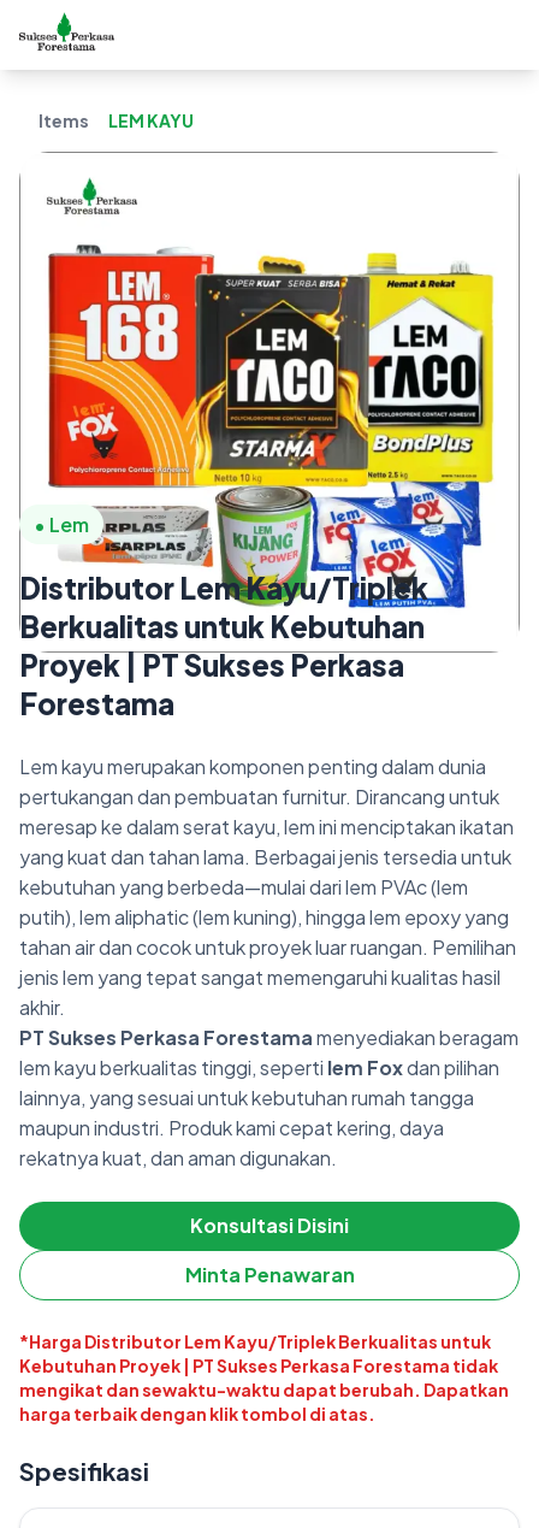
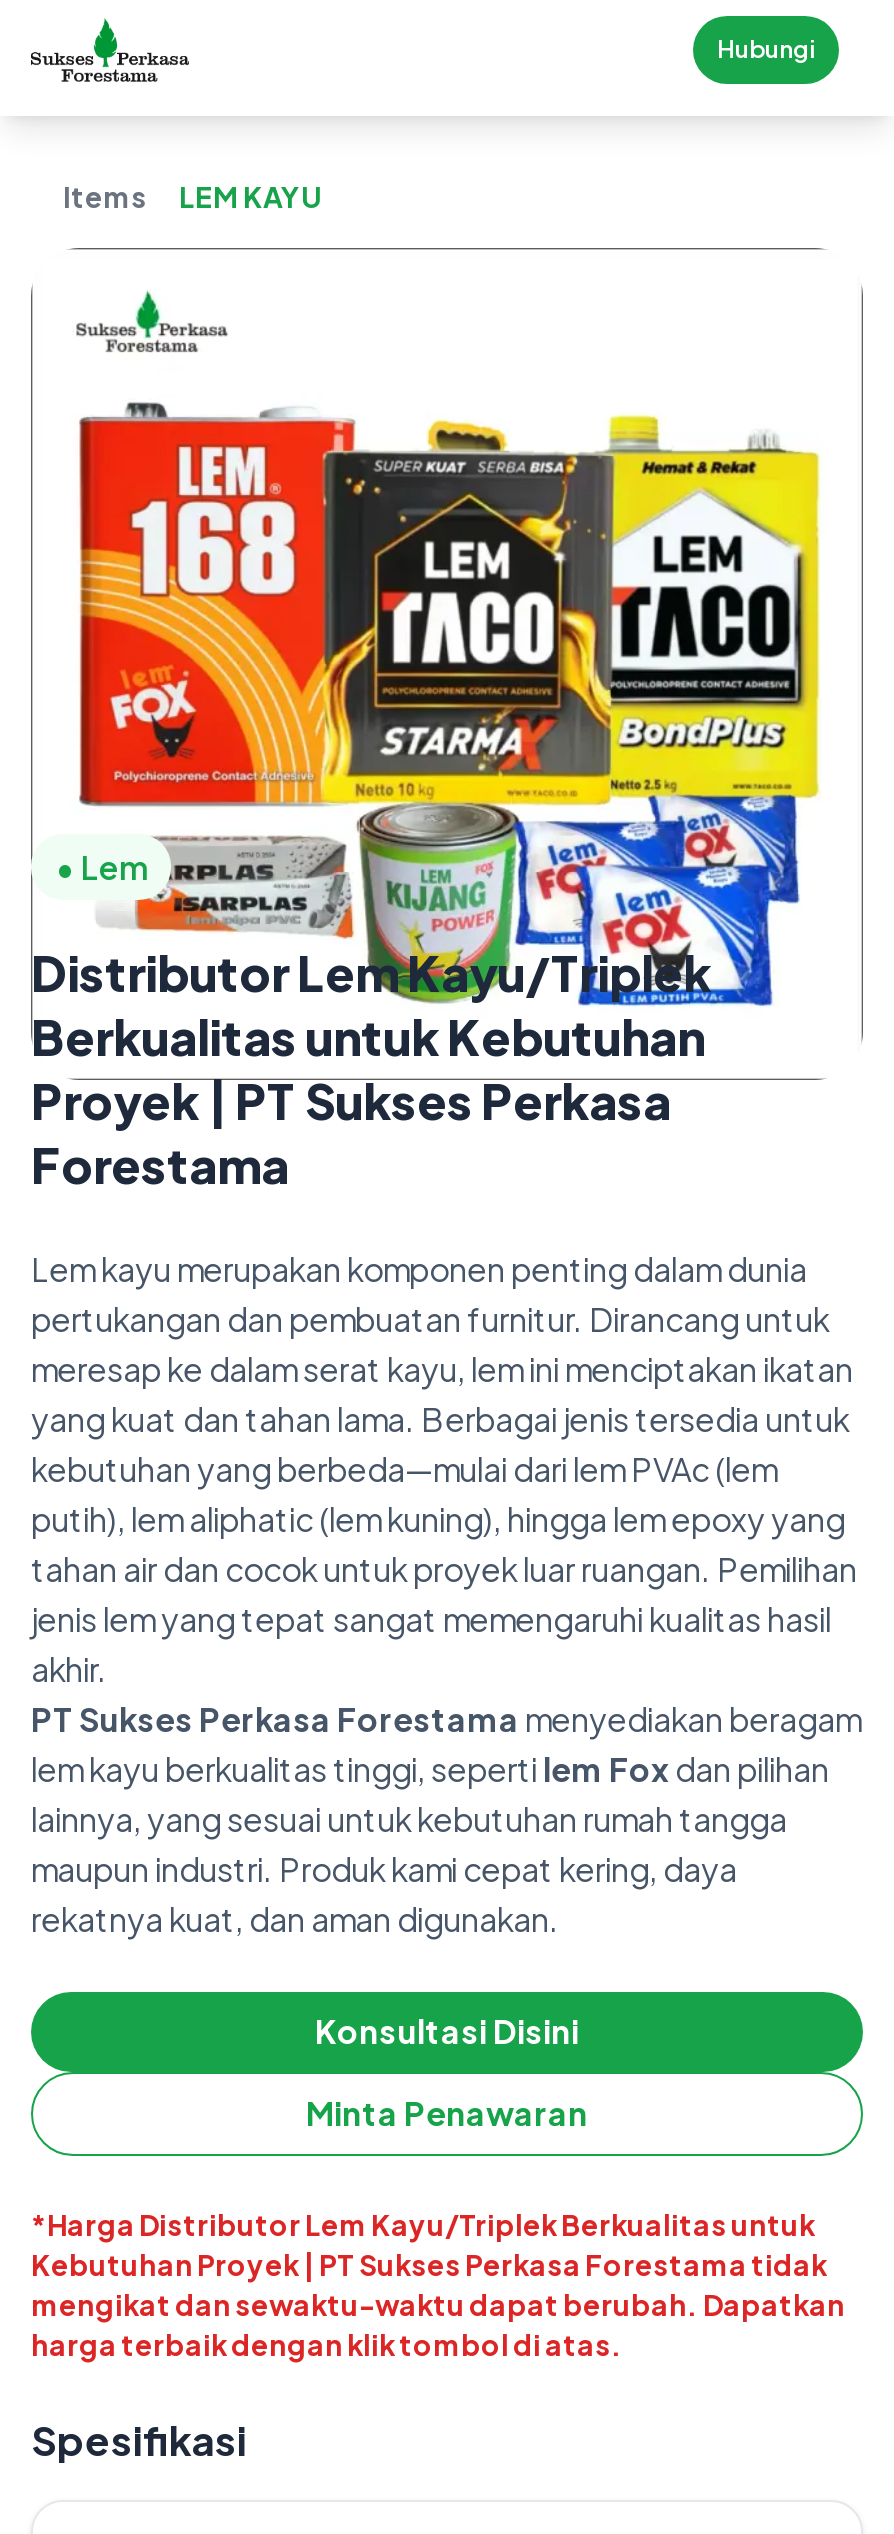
+ Hubungi
